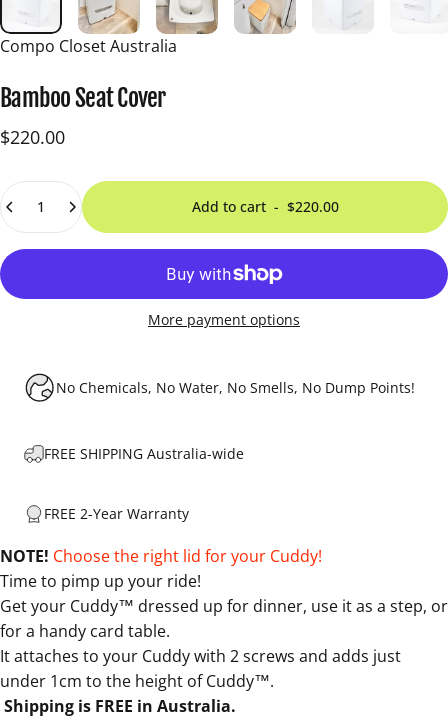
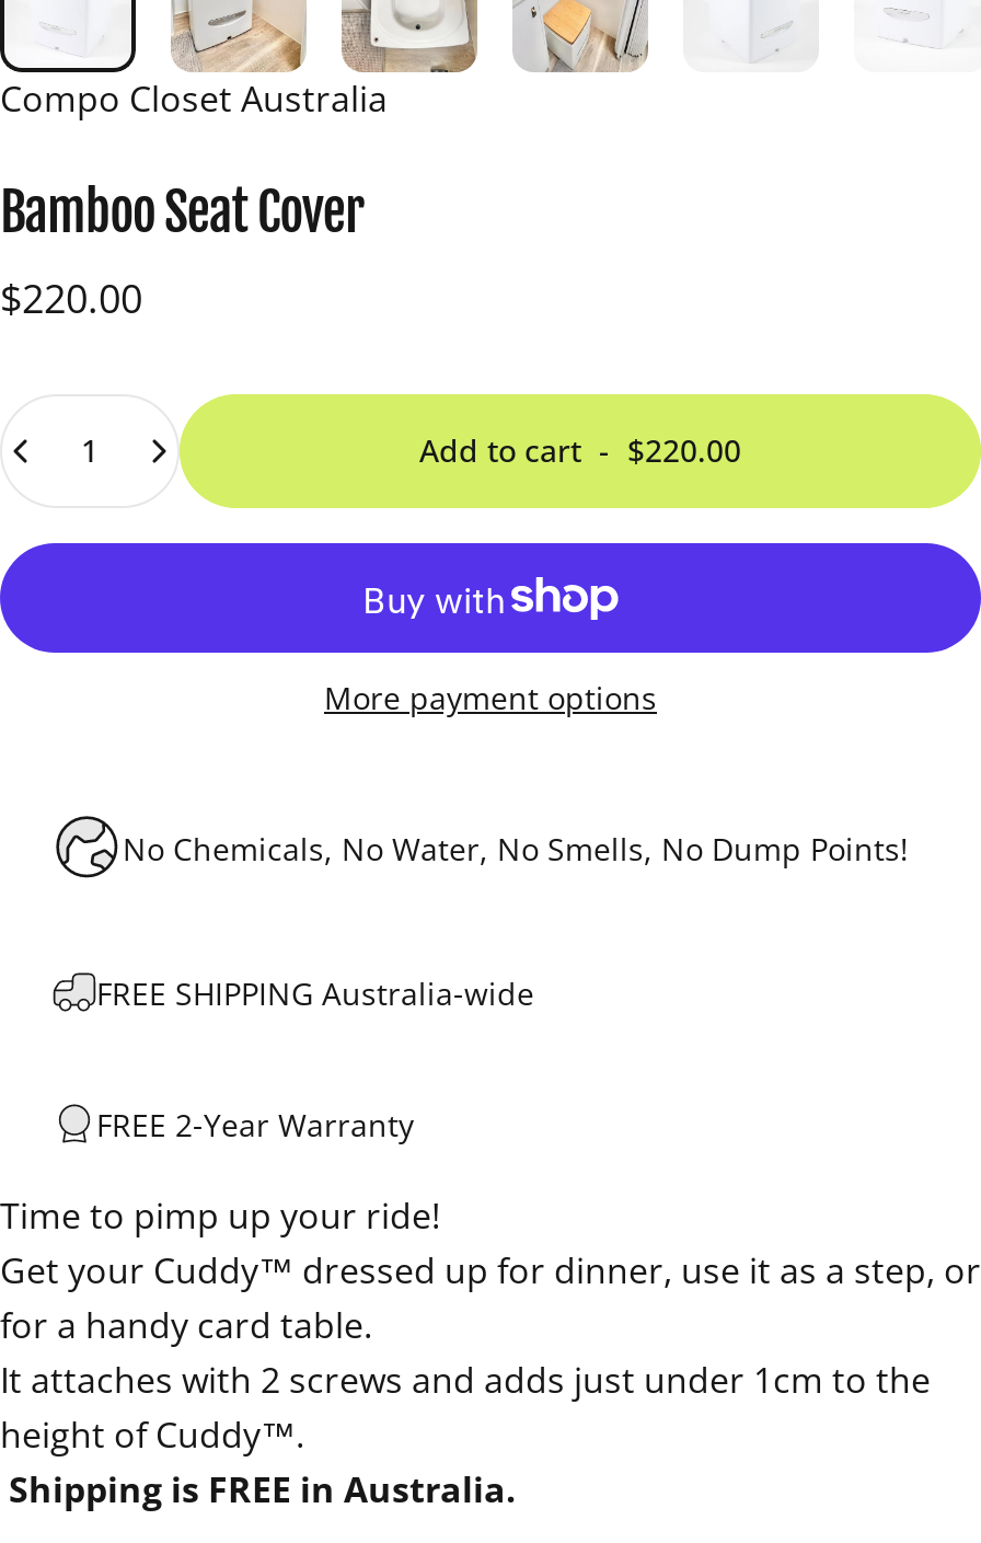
- NOTE! Choose the right lid for your Cuddy!

- It attaches to your Cuddy with 2 screws and adds just
- under 1cm to the height of Cuddy™.
+ It attaches with 2 screws and adds just under 1cm to the
+ height of Cuddy™.
